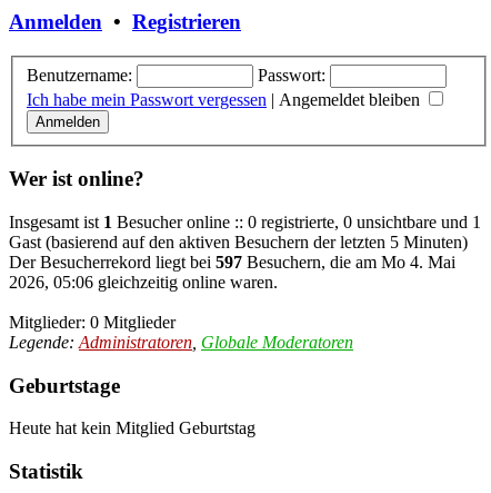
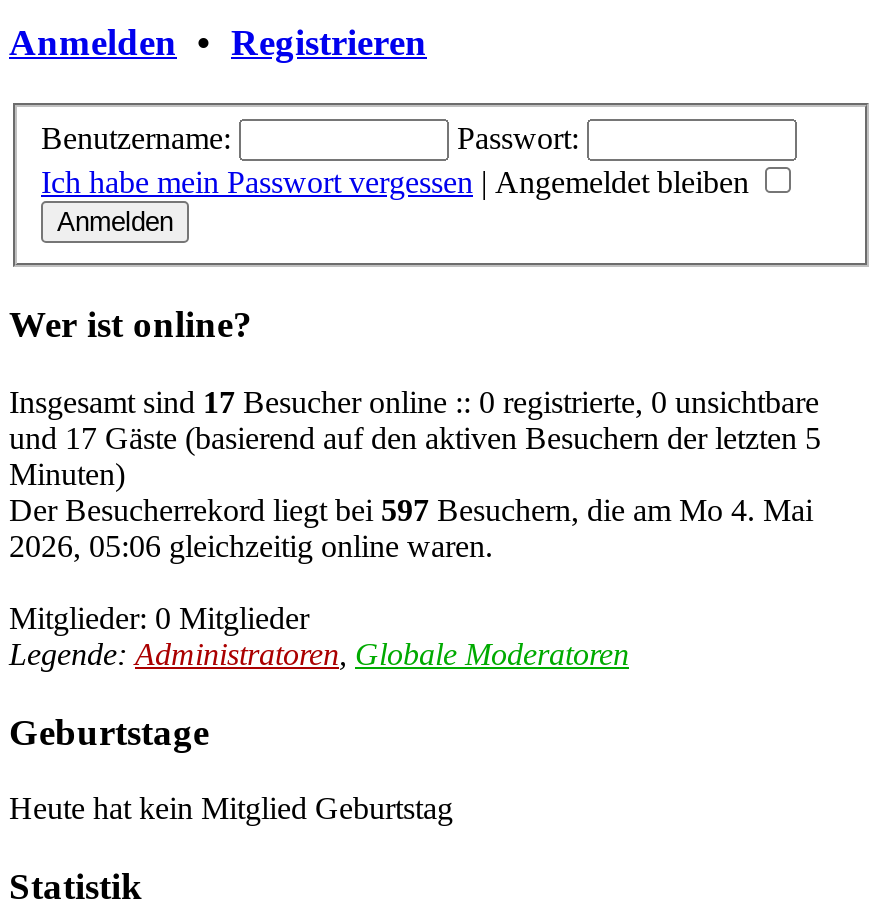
- Insgesamt ist 1 Besucher online :: 0 registrierte, 0 unsichtbare und 1
- Gast (basierend auf den aktiven Besuchern der letzten 5 Minuten)
+ Insgesamt sind 17 Besucher online :: 0 registrierte, 0 unsichtbare
+ und 17 Gäste (basierend auf den aktiven Besuchern der letzten 5
+ Minuten)
